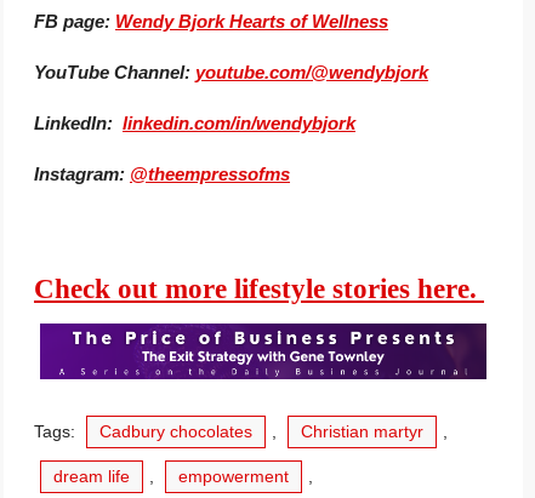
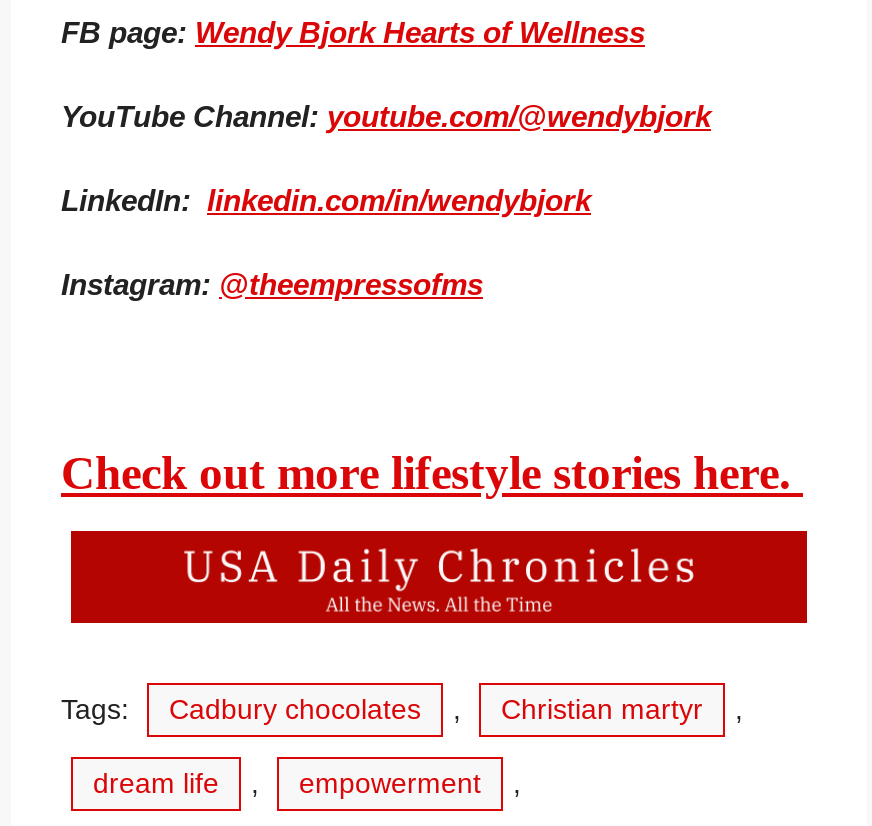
- [image]
+ [image]
